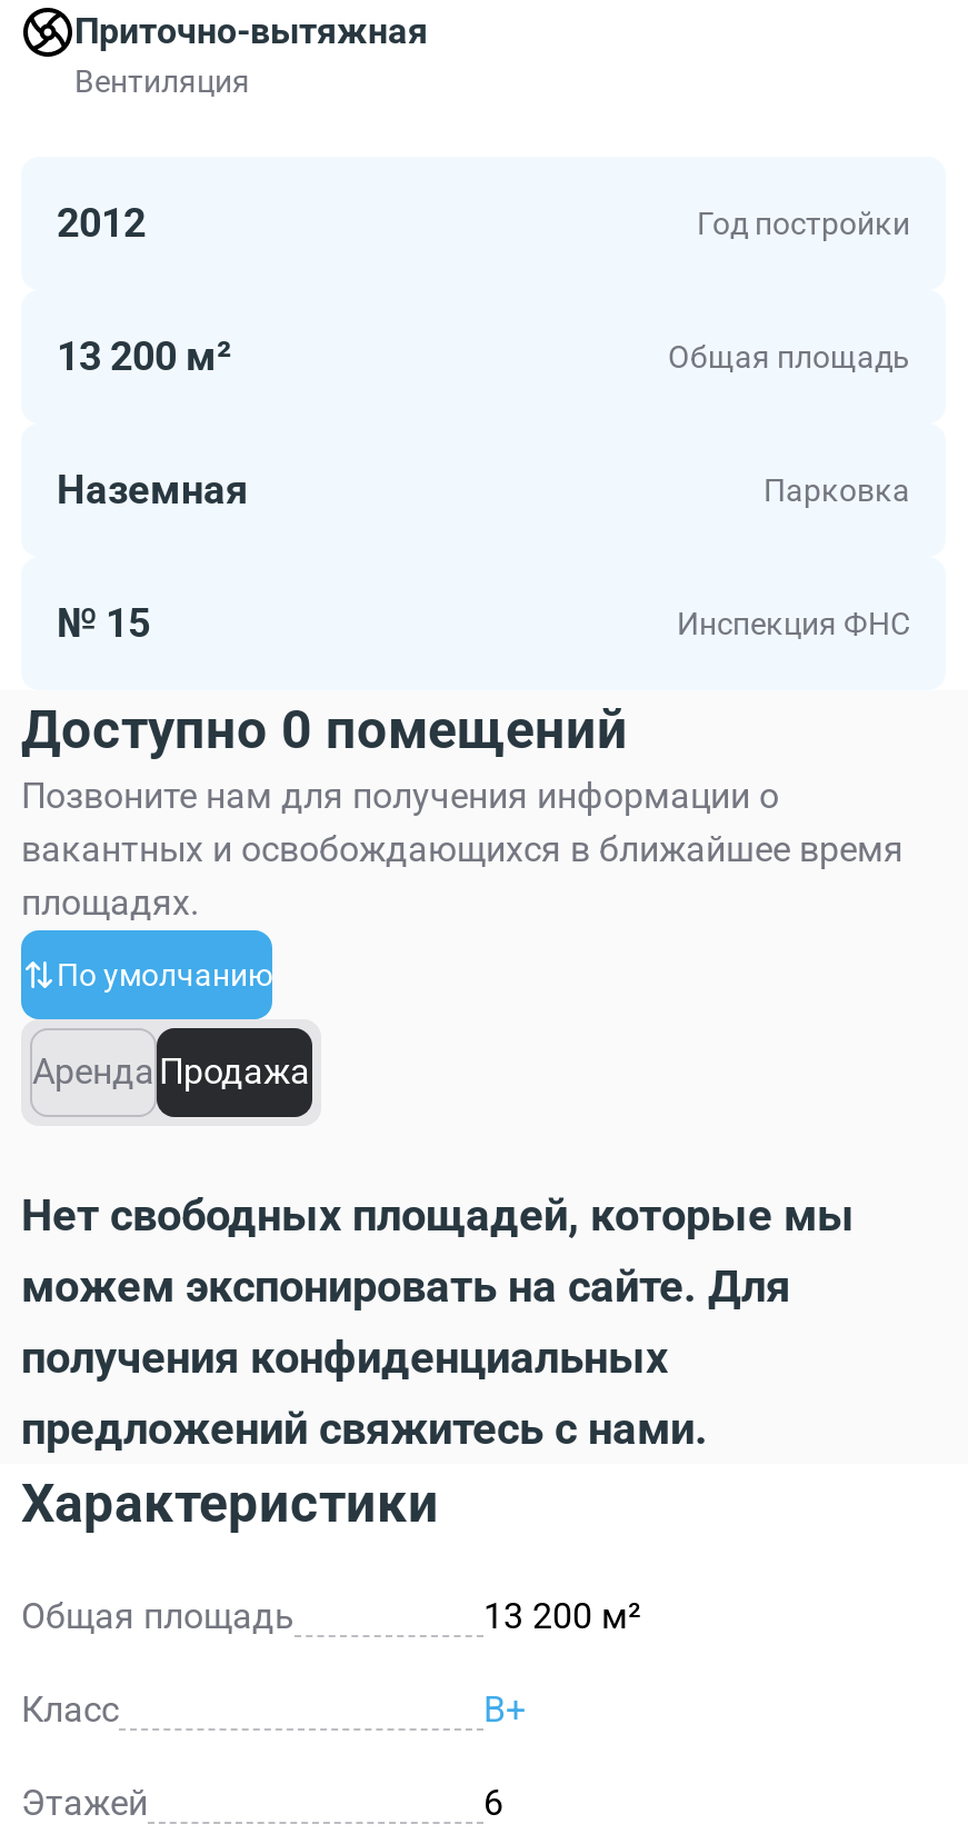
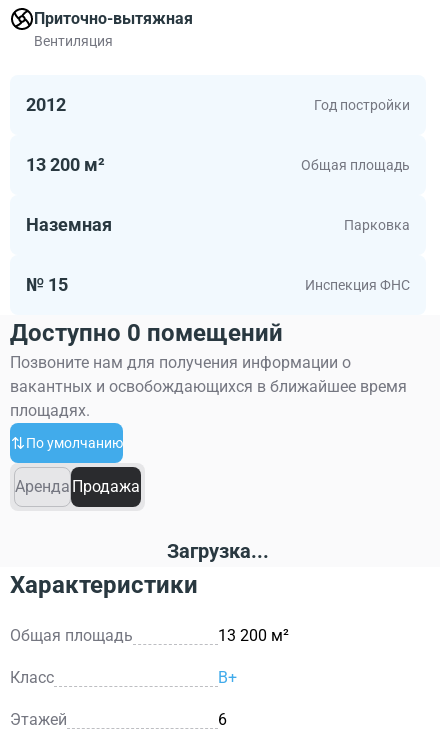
- Нет свободных площадей, которые мы
- можем экспонировать на сайте. Для
- получения конфиденциальных
- предложений свяжитесь с нами.
+ Загрузка...
